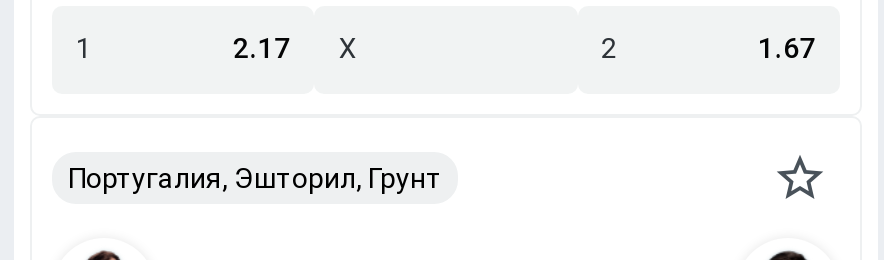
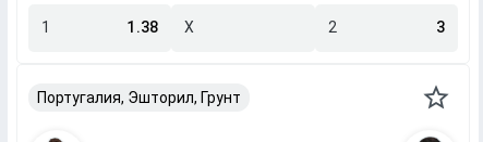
- 2.17 X
+ 1.38 X

- 1.67
+ 3
